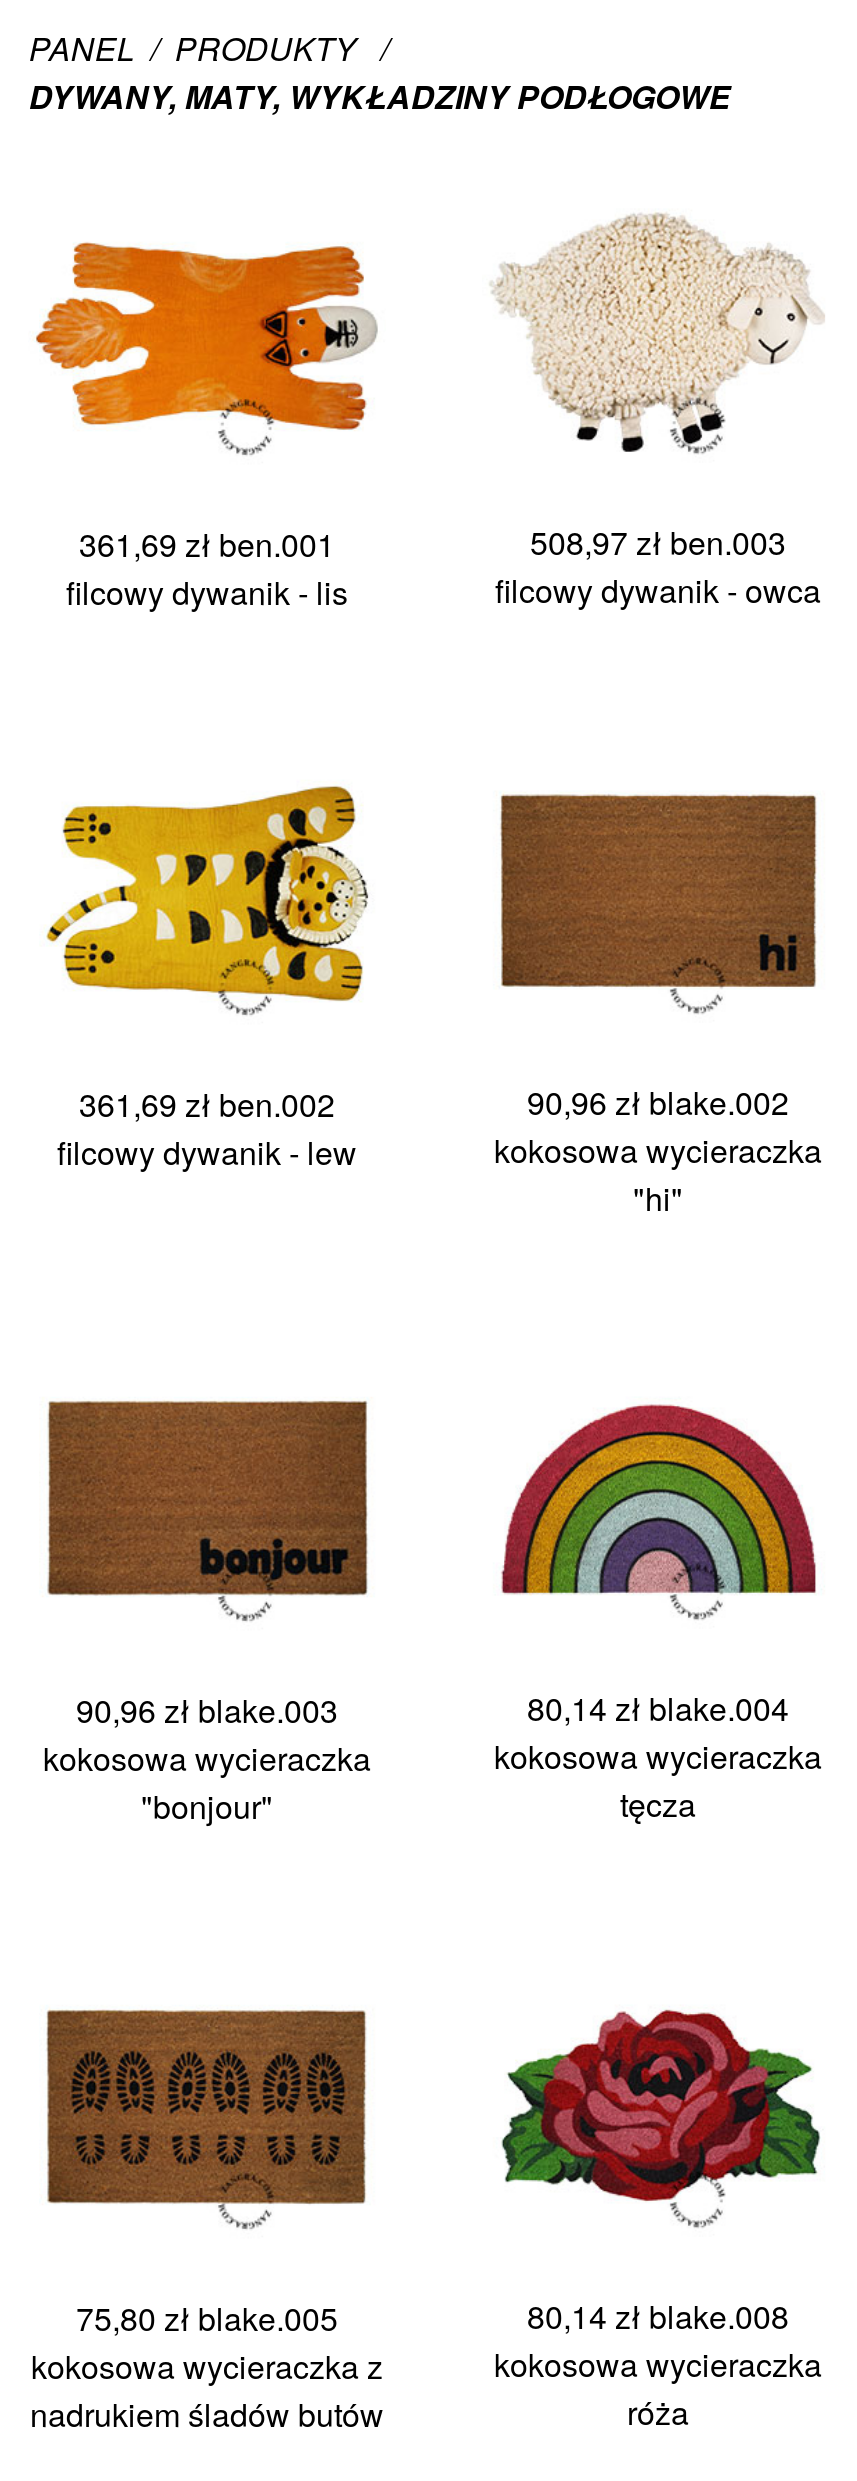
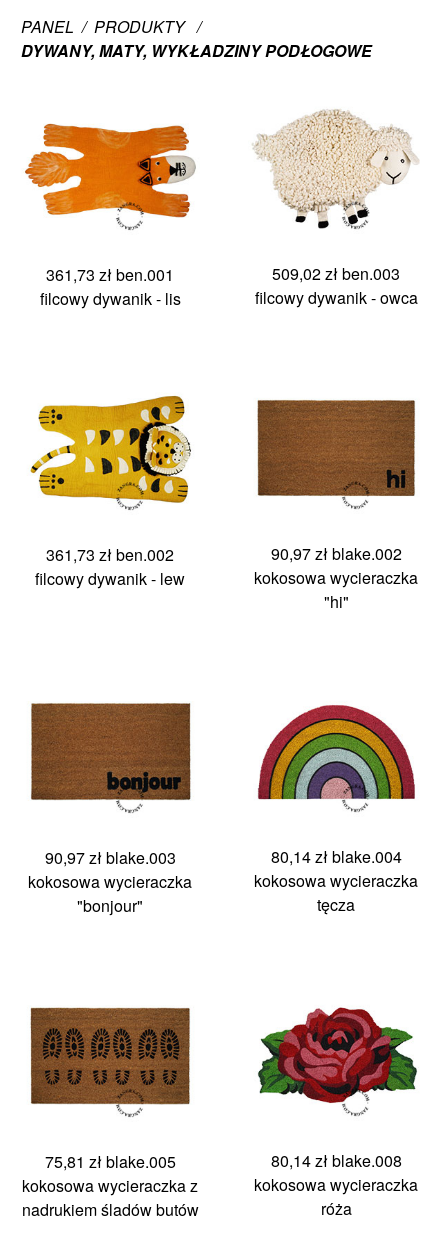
- 361,69 zł ben.001
+ 361,73 zł ben.001

- 508,97 zł ben.003
+ 509,02 zł ben.003

- 361,69 zł ben.002
+ 361,73 zł ben.002

- 90,96 zł blake.002
+ 90,97 zł blake.002

- 90,96 zł blake.003
+ 90,97 zł blake.003

- 75,80 zł blake.005
+ 75,81 zł blake.005
